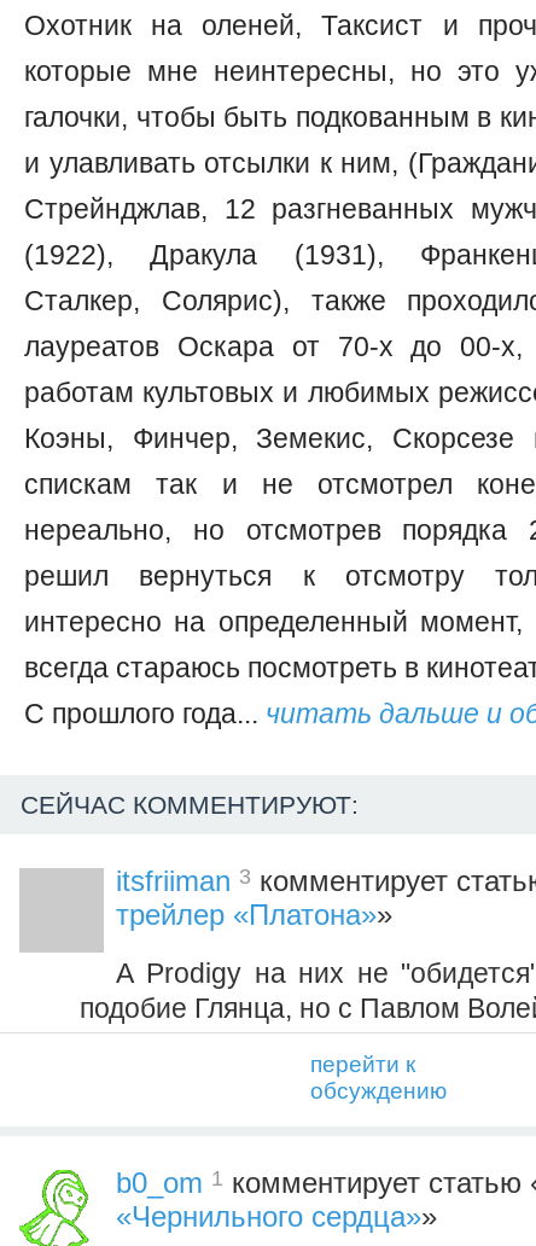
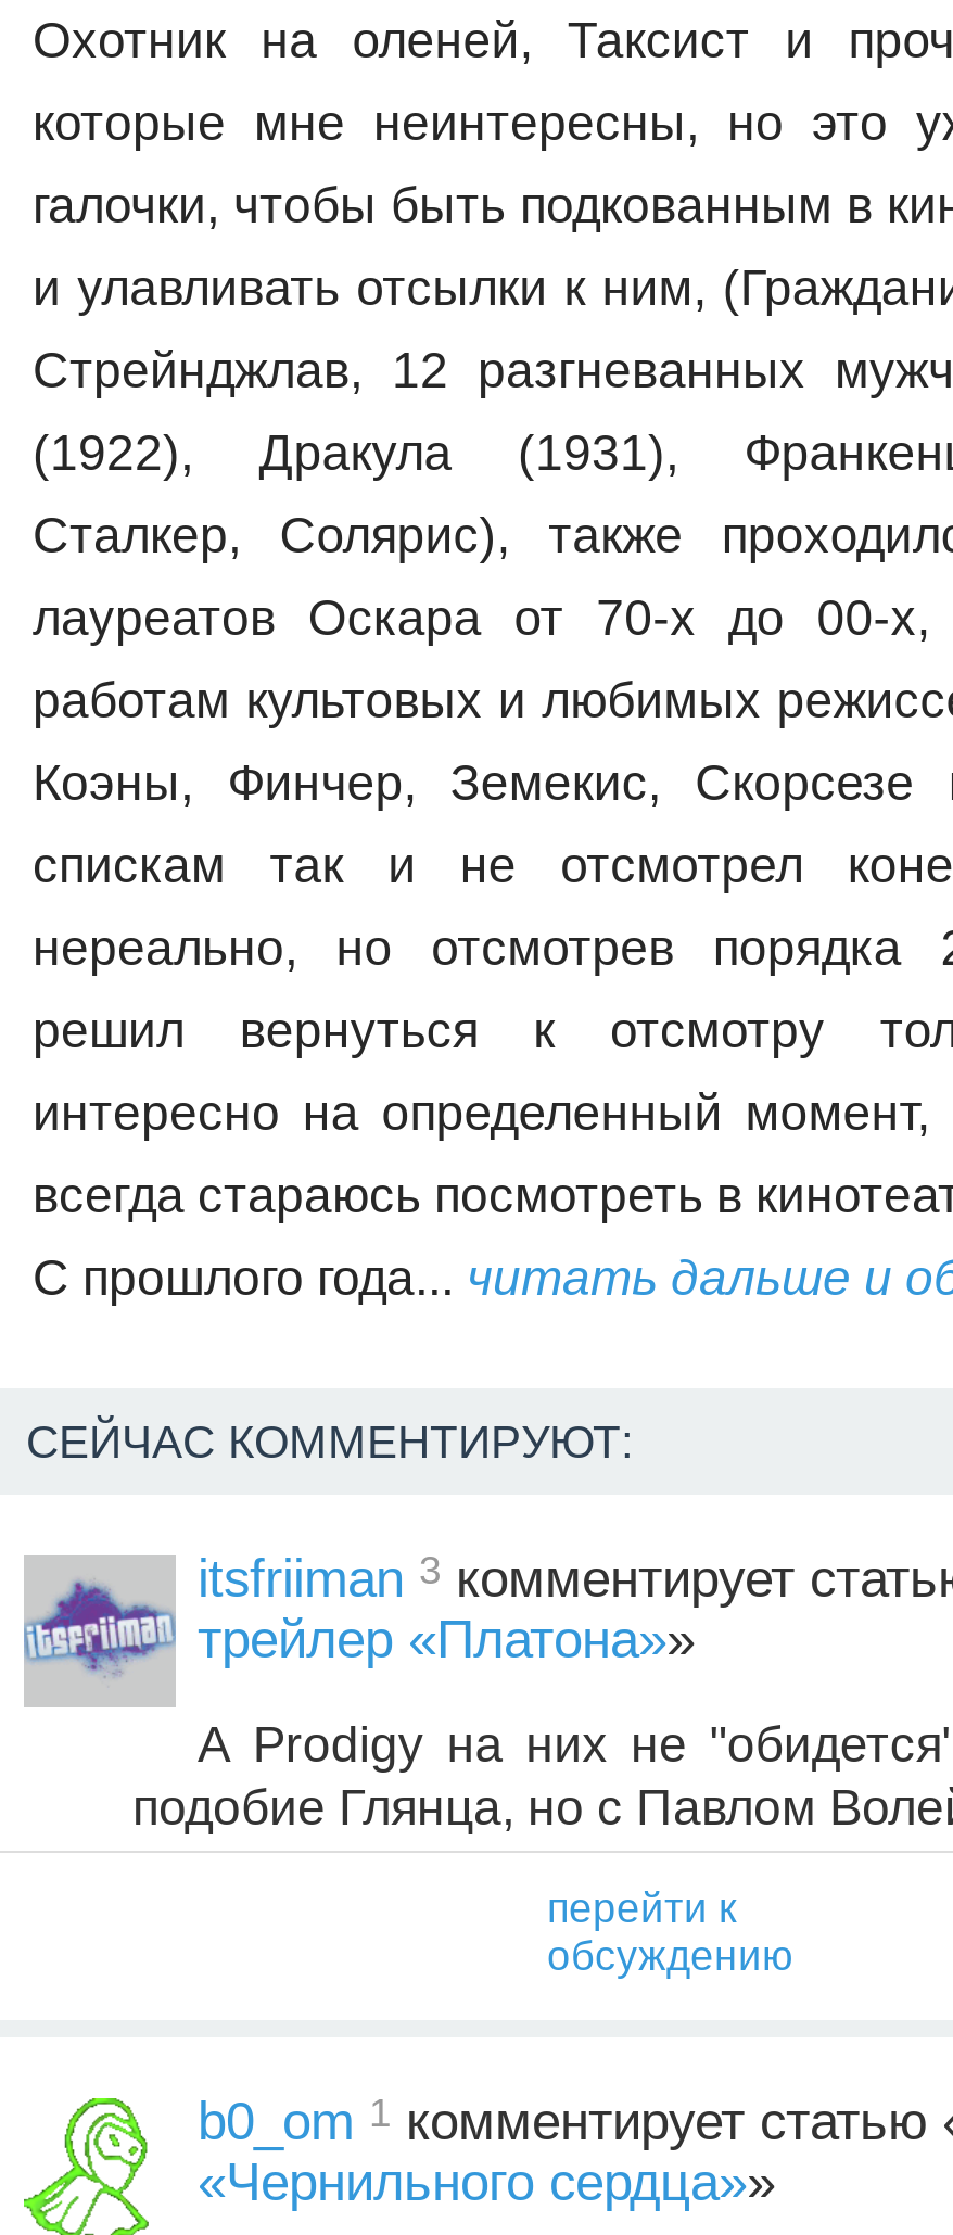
+ [image]
